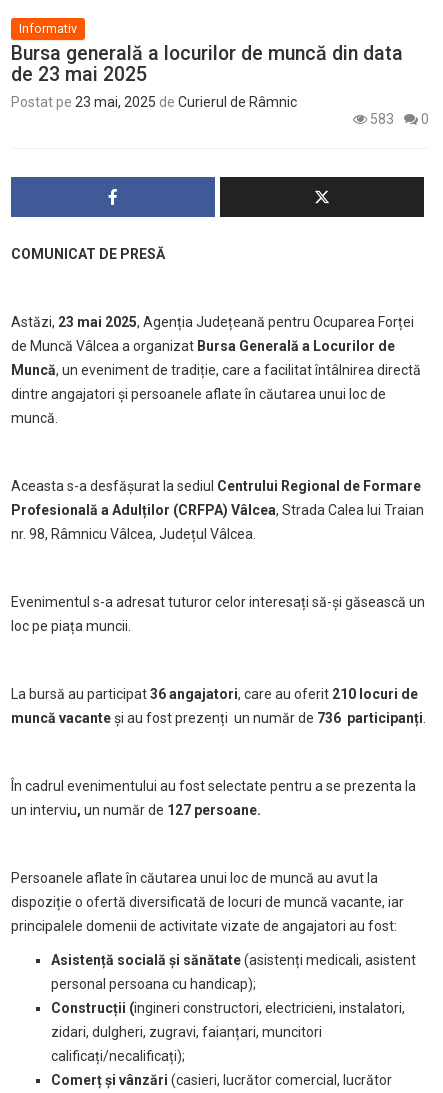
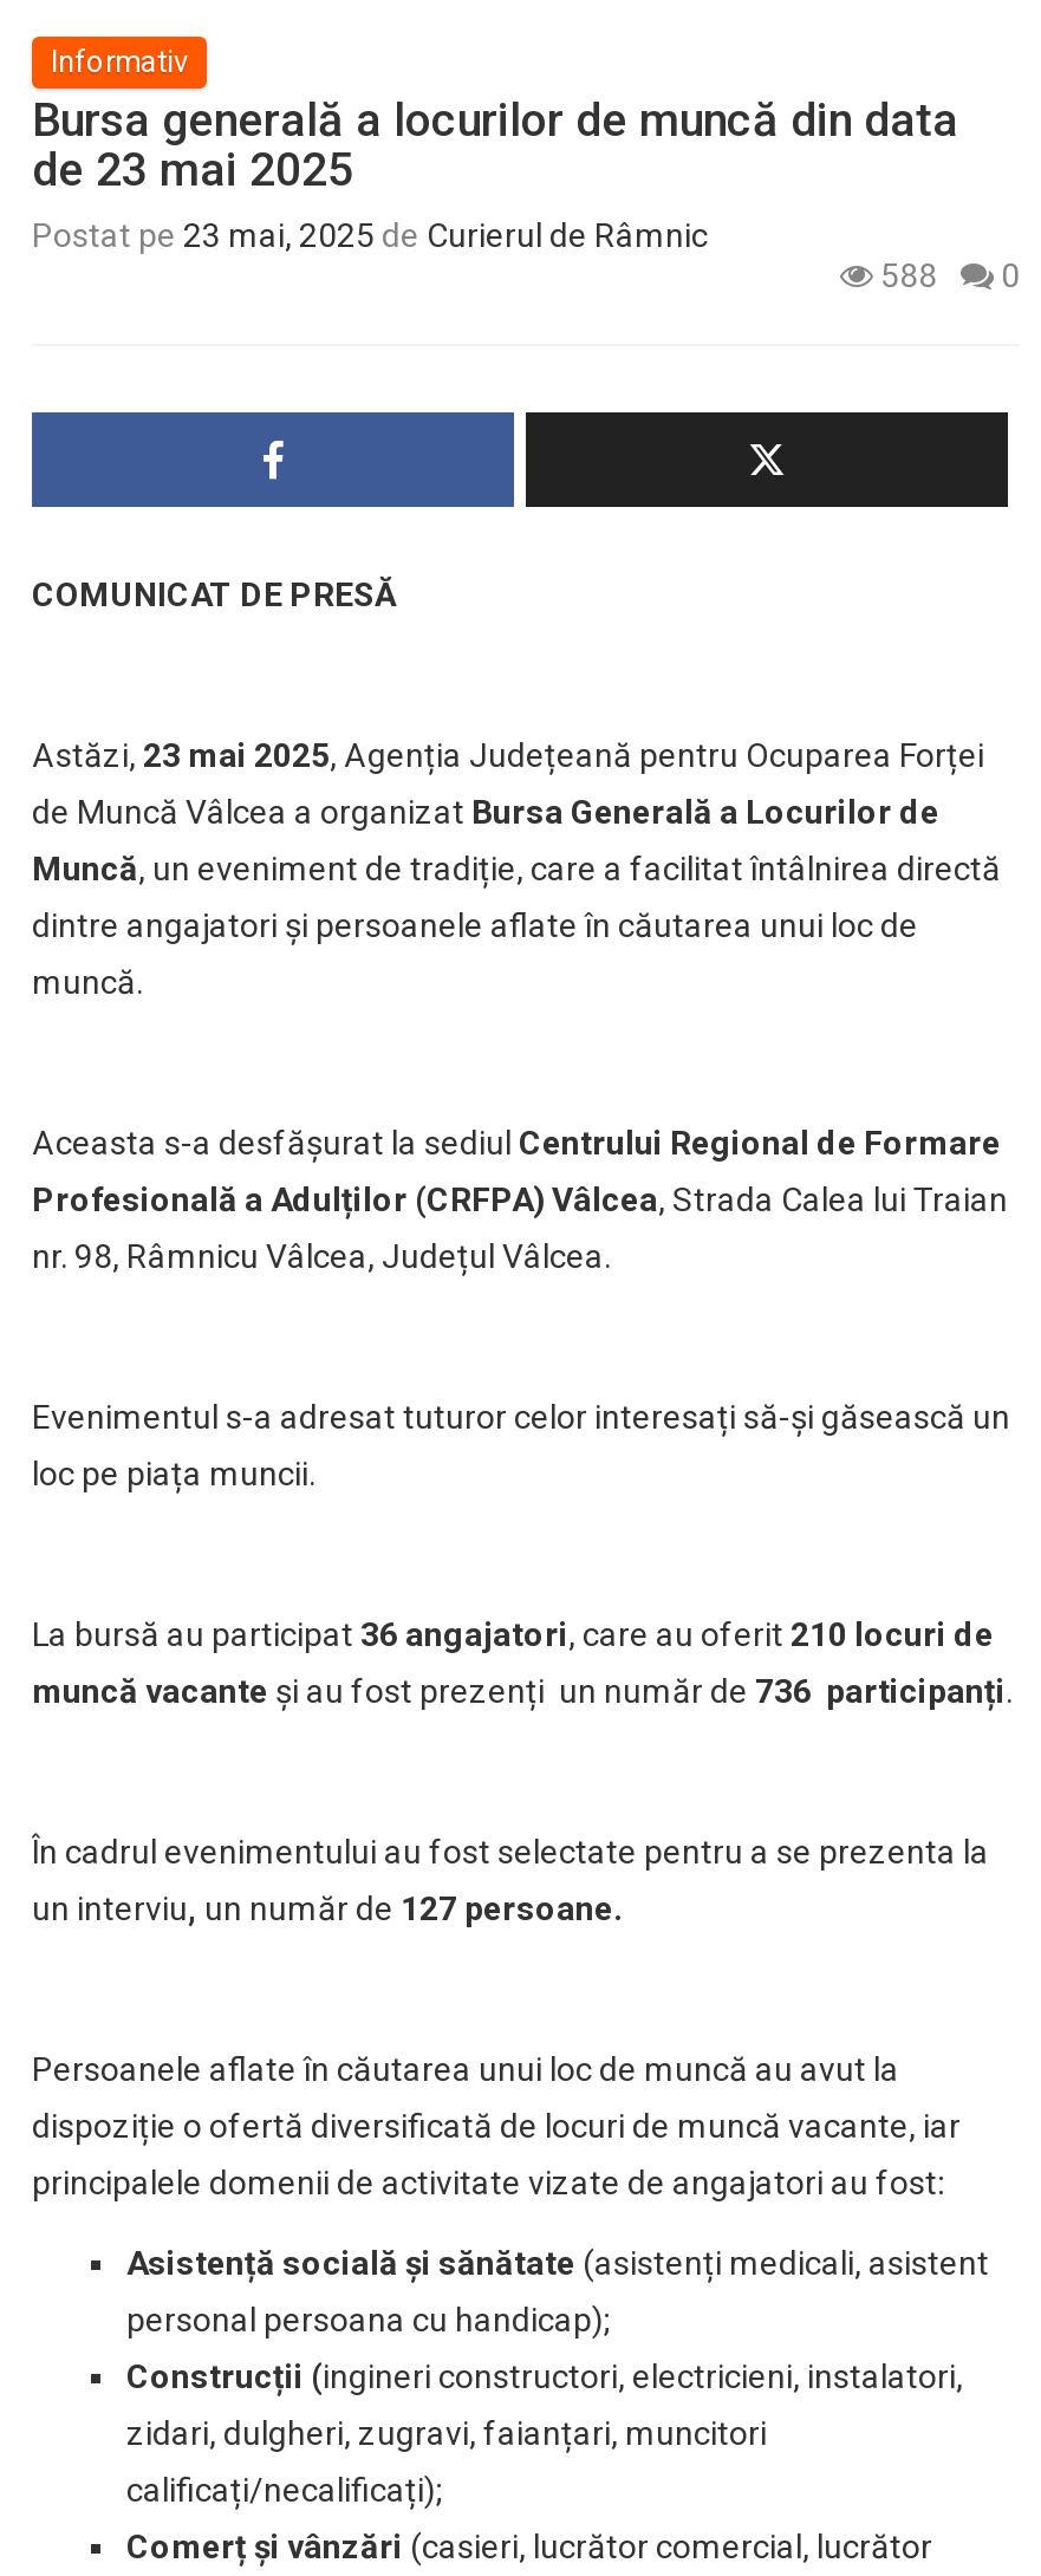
- 583 0
+ 588 0
